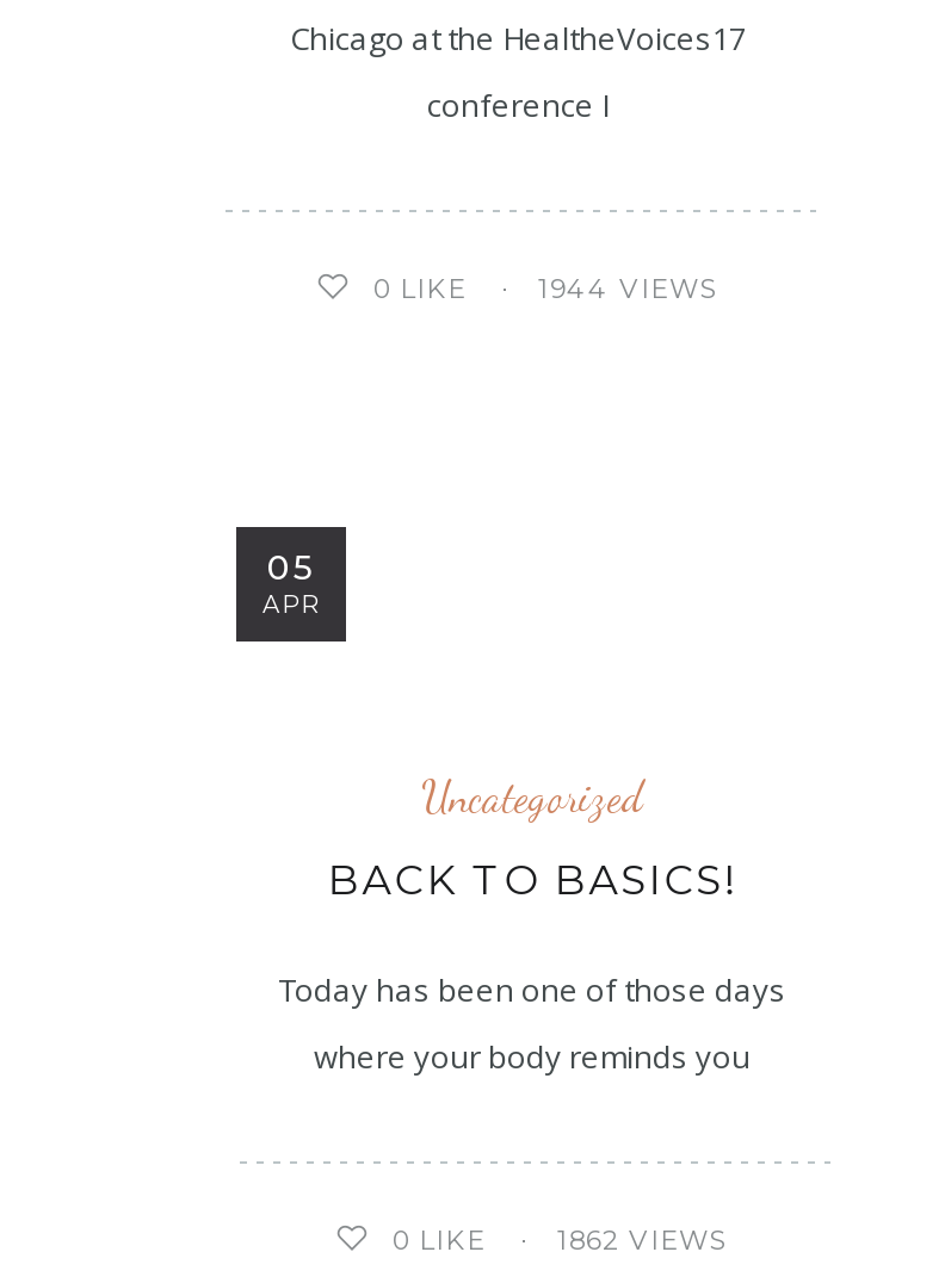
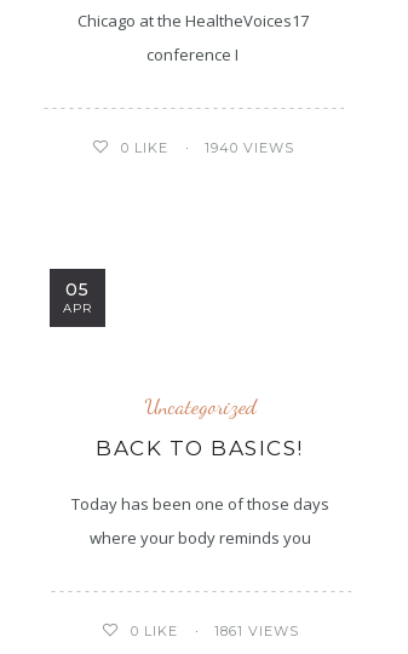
- 1944 VIEWS
+ 1940 VIEWS

- 1862 VIEWS
+ 1861 VIEWS
